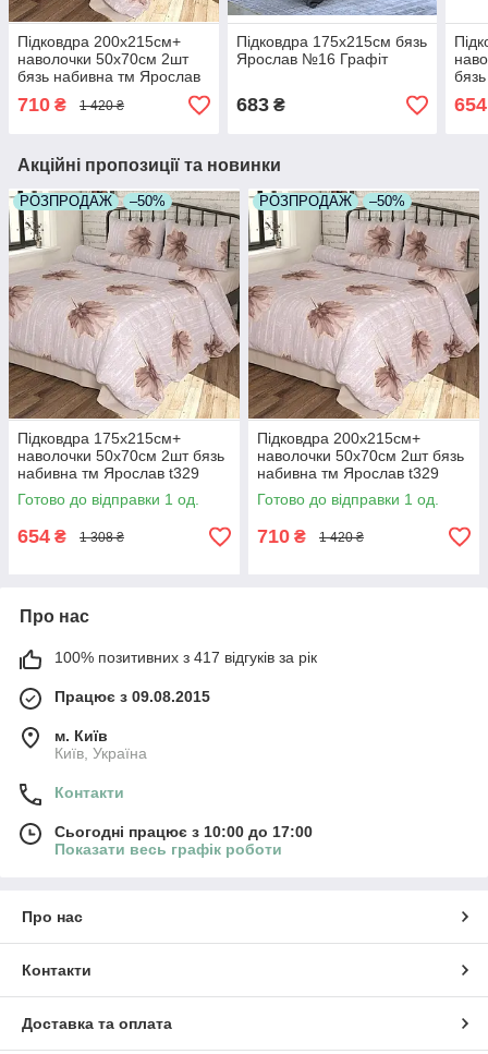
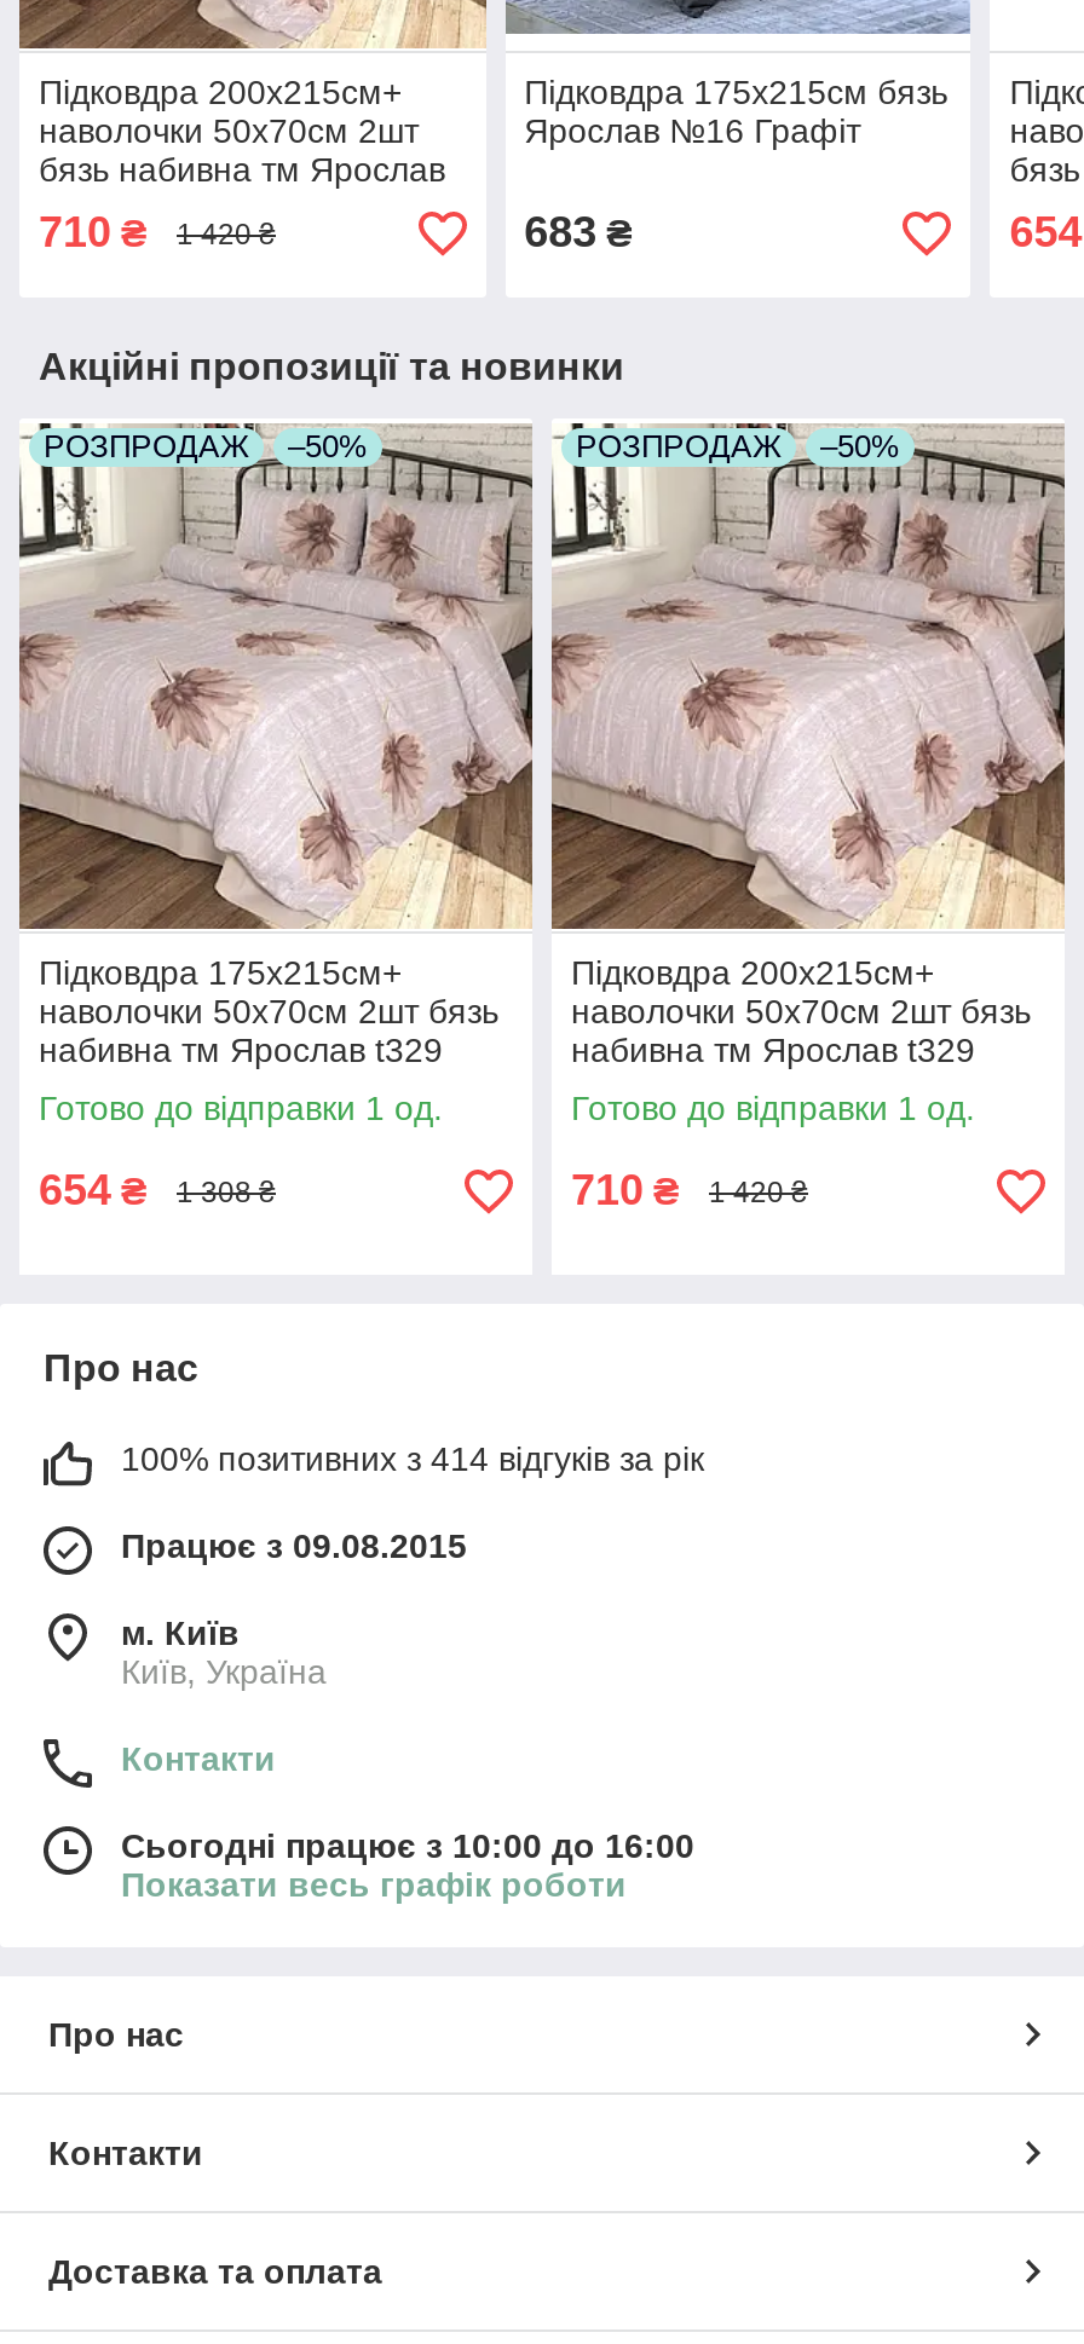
- 100% позитивних з 417 відгуків за рік
+ 100% позитивних з 414 відгуків за рік

- Сьогодні працює з 10:00 до 17:00
+ Сьогодні працює з 10:00 до 16:00
